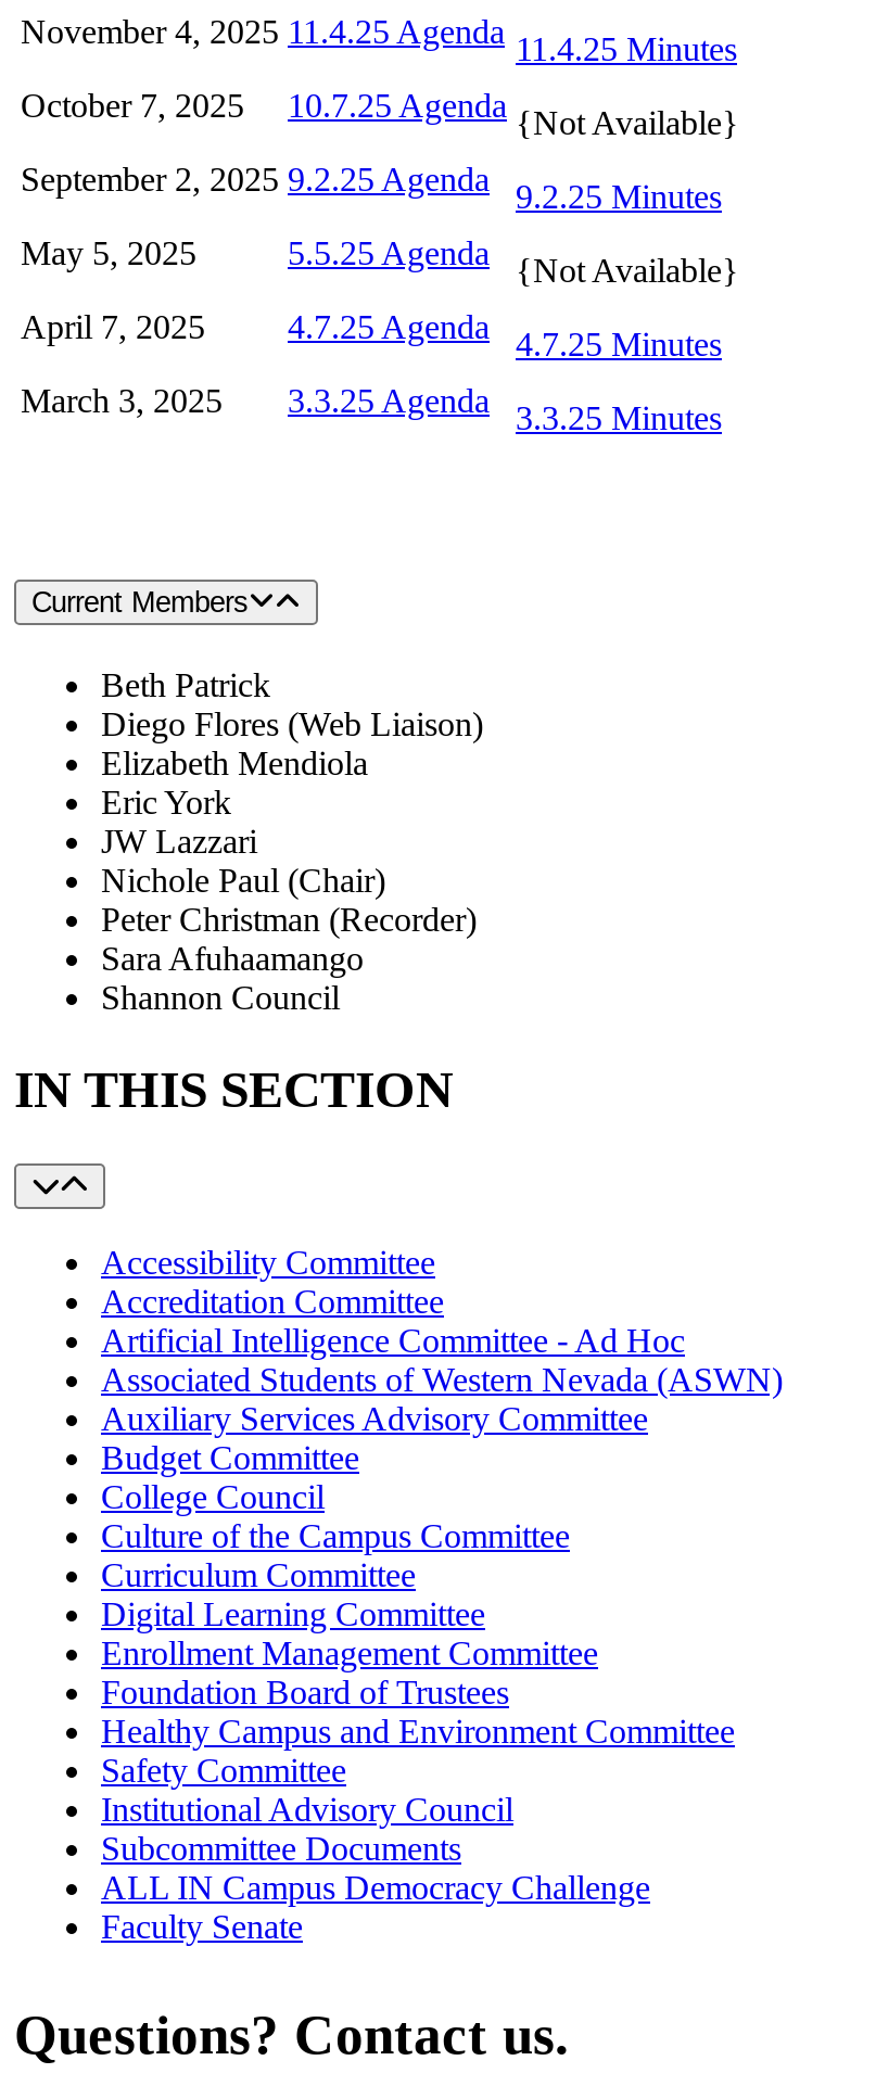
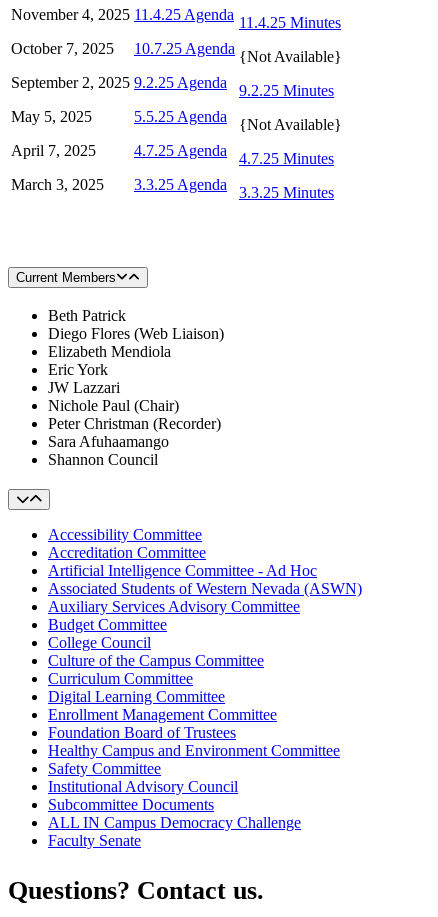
- IN THIS SECTION
